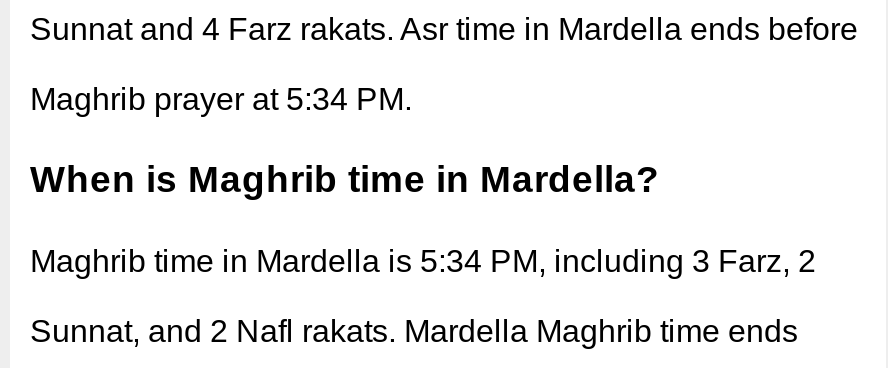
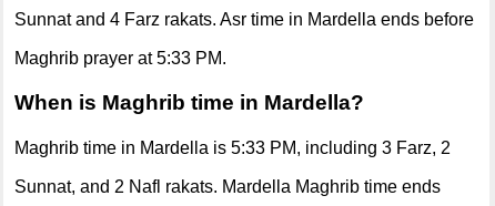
- Maghrib prayer at 5:34 PM.
+ Maghrib prayer at 5:33 PM.

- Maghrib time in Mardella is 5:34 PM, including 3 Farz, 2
+ Maghrib time in Mardella is 5:33 PM, including 3 Farz, 2
